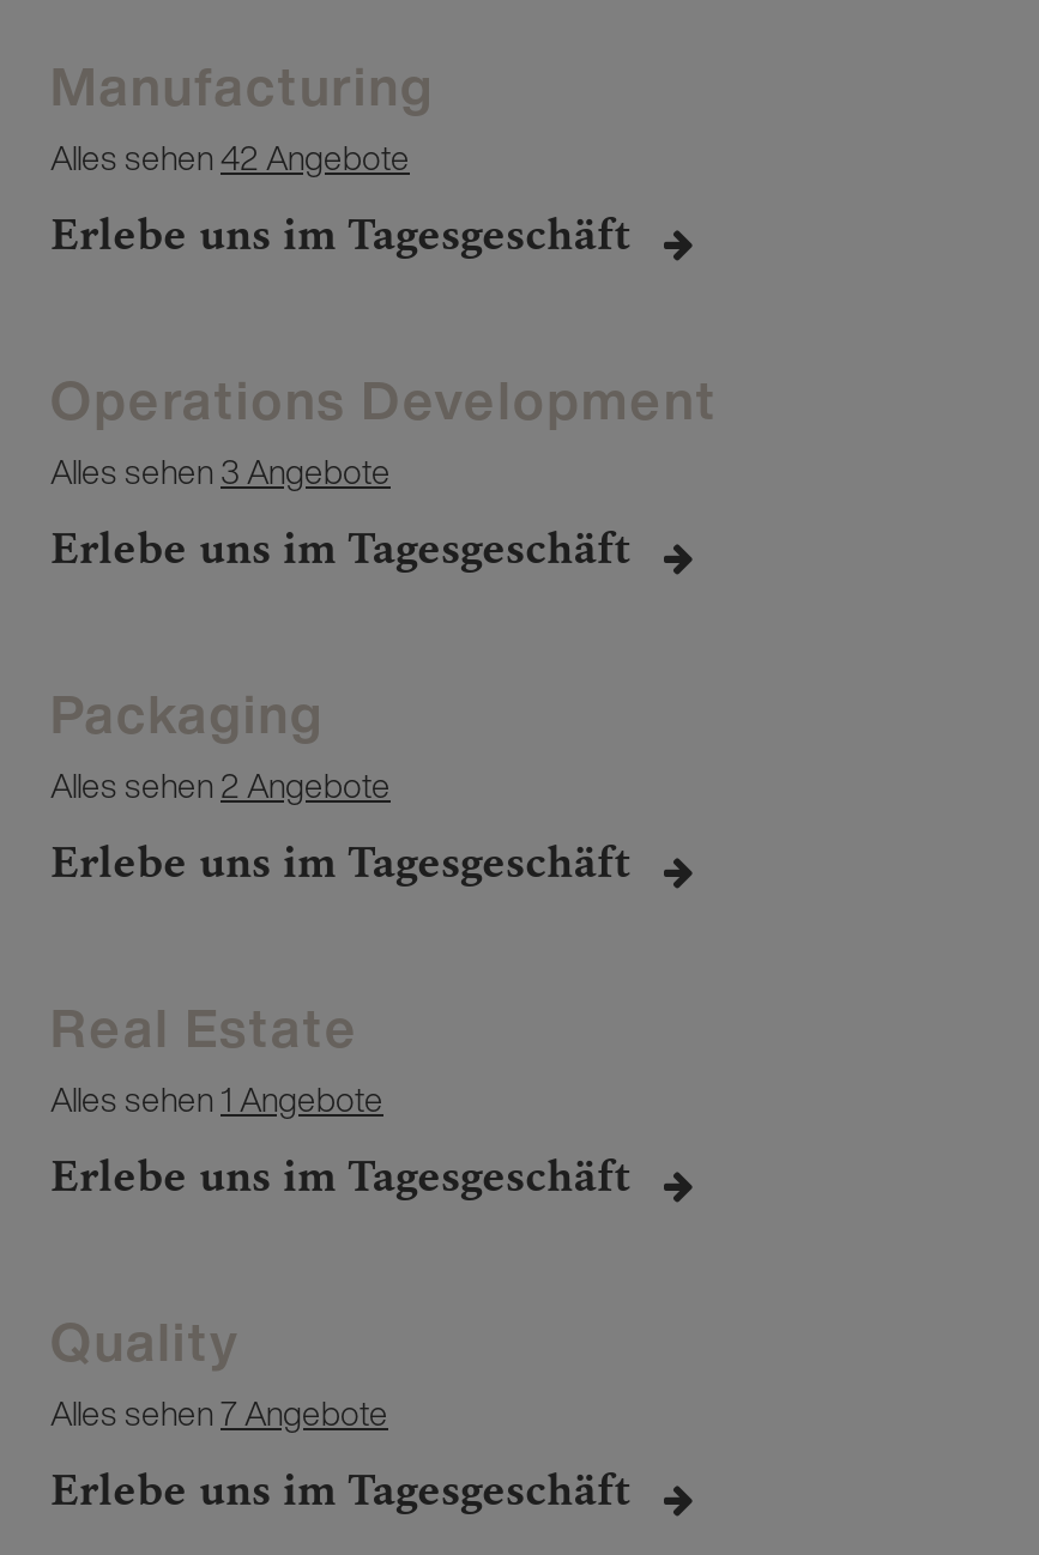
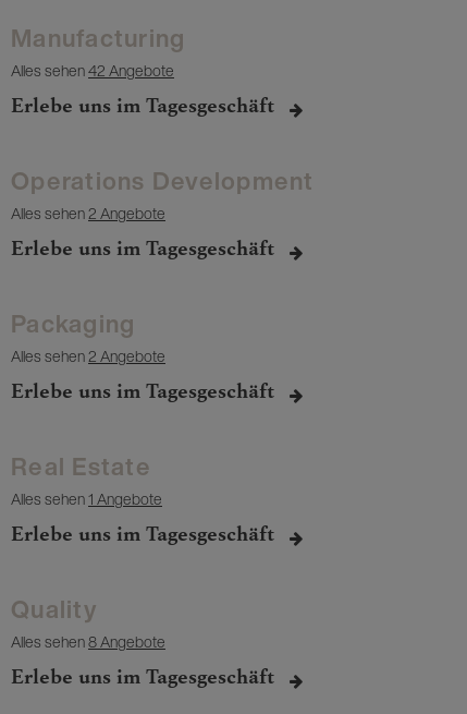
- Alles sehen 3 Angebote
+ Alles sehen 2 Angebote

- Alles sehen7 Angebote
+ Alles sehen8 Angebote
